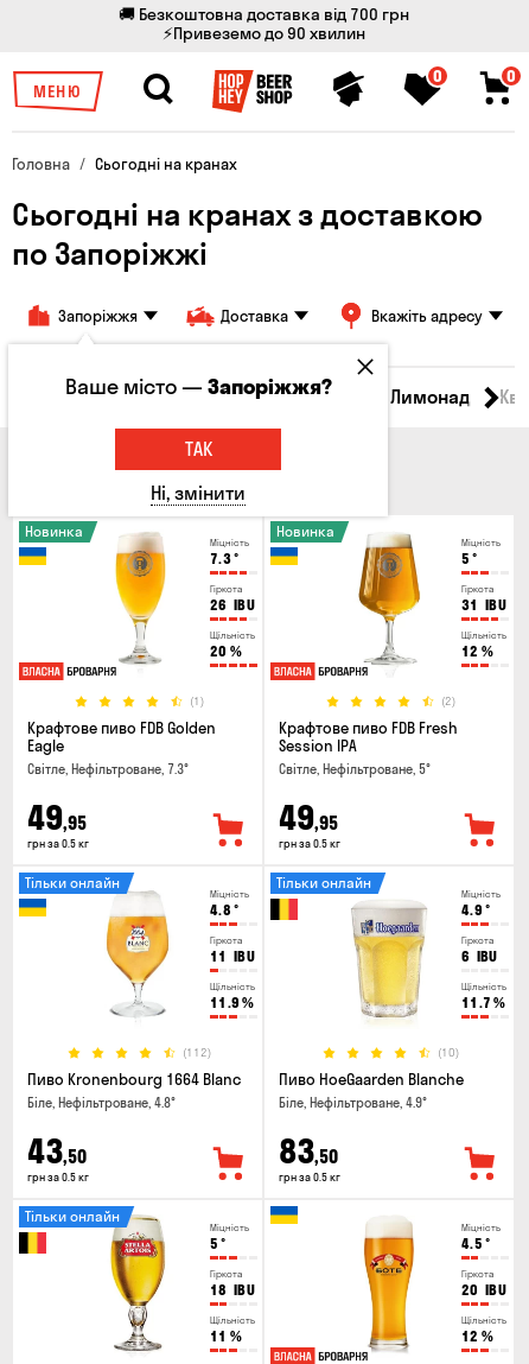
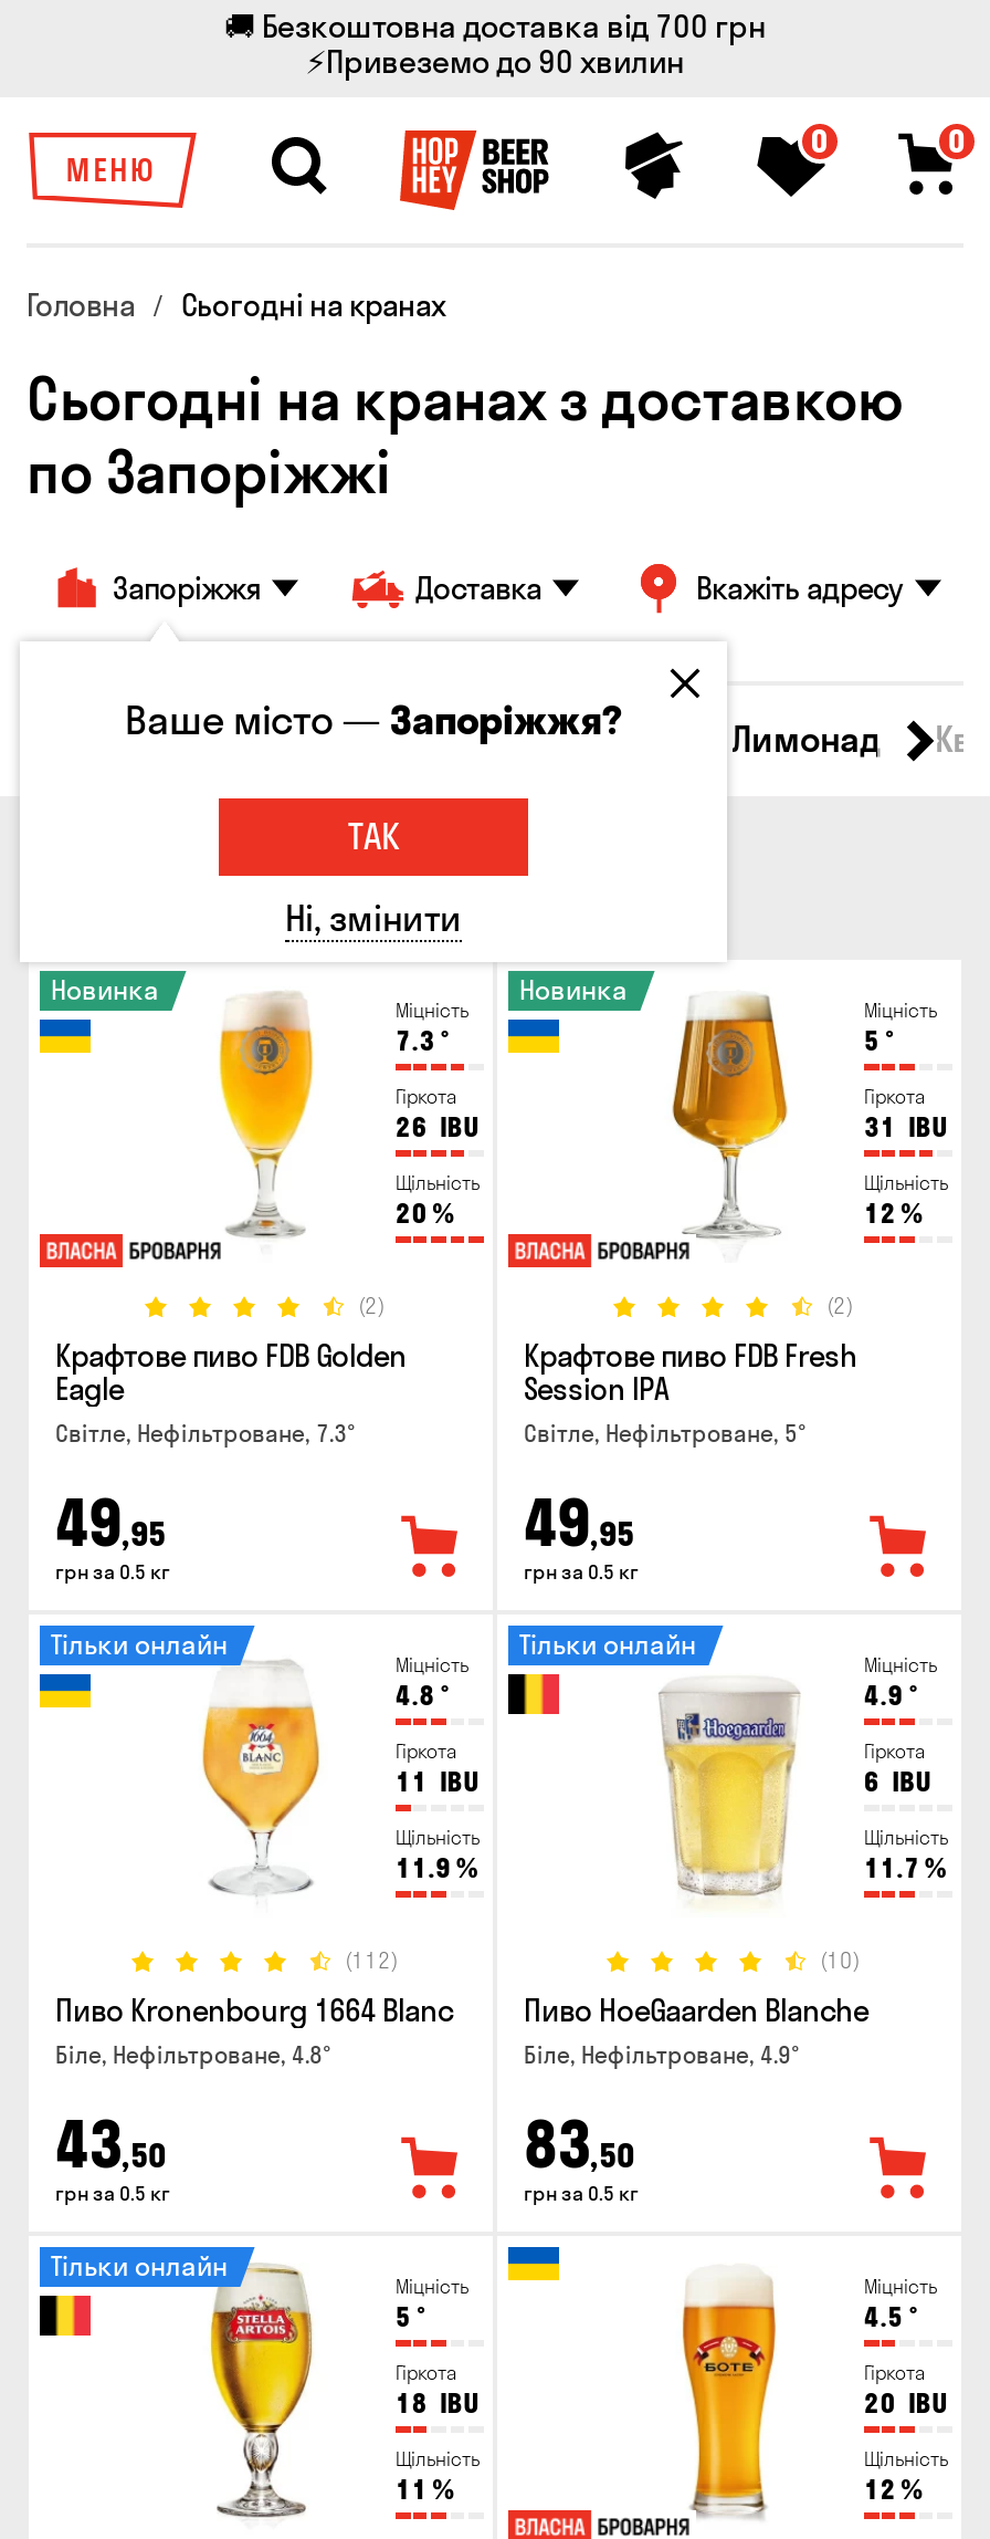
- (1)
+ (2)
